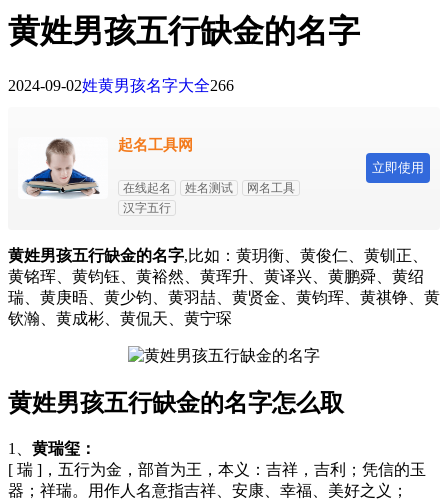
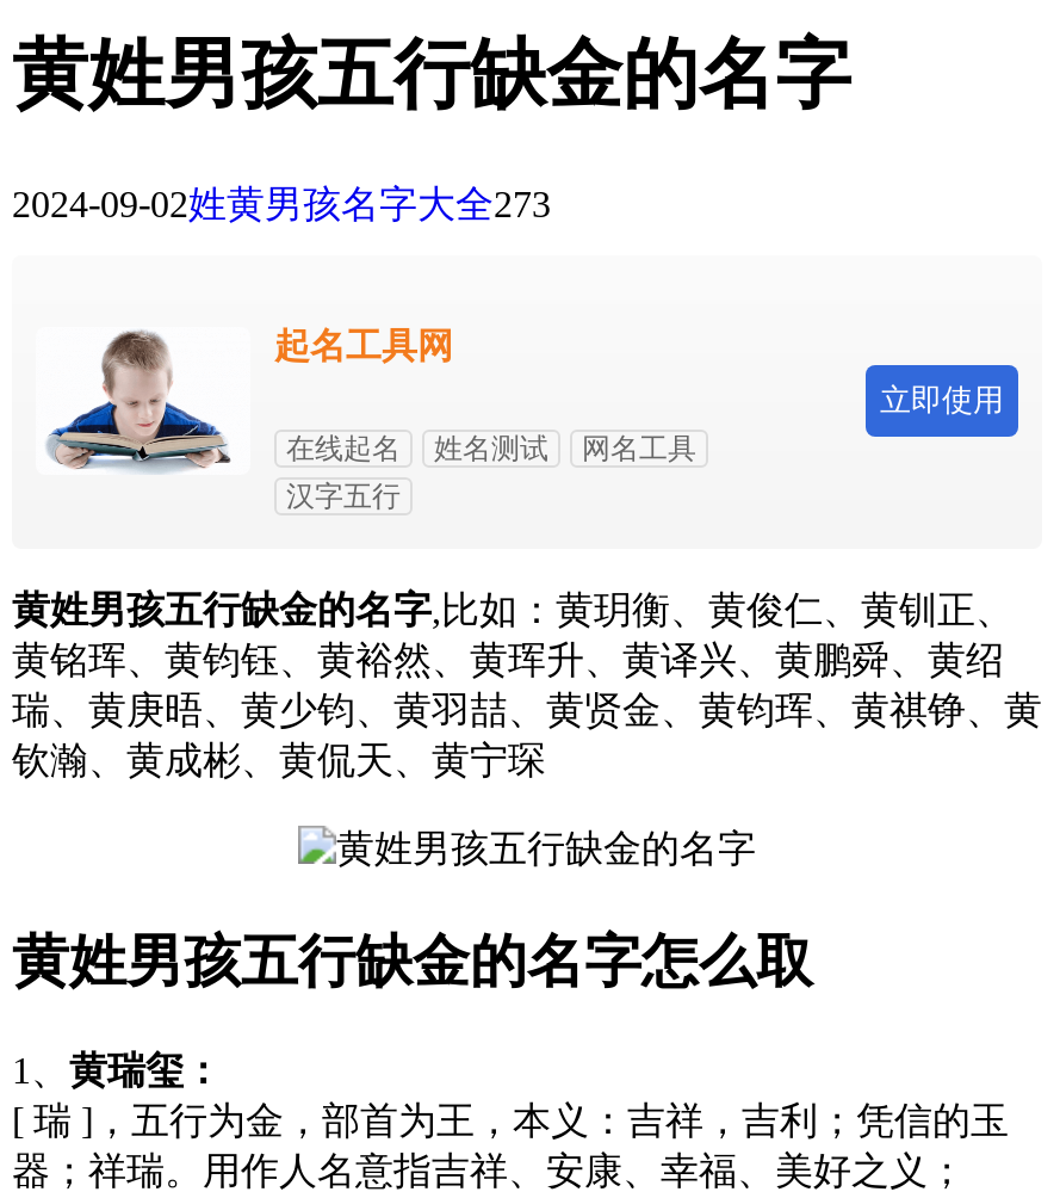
- 2024-09-02姓黄男孩名字大全266
+ 2024-09-02姓黄男孩名字大全273
